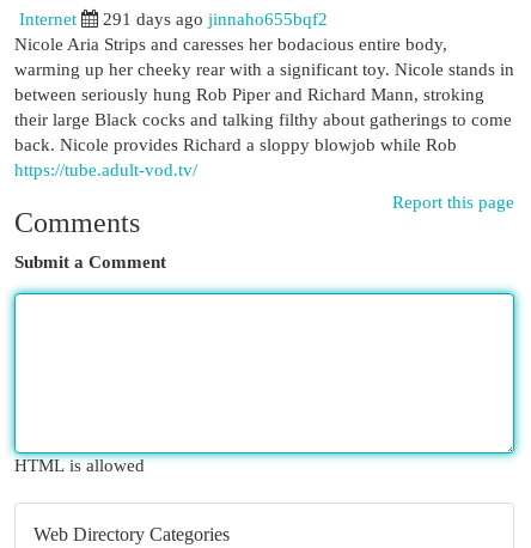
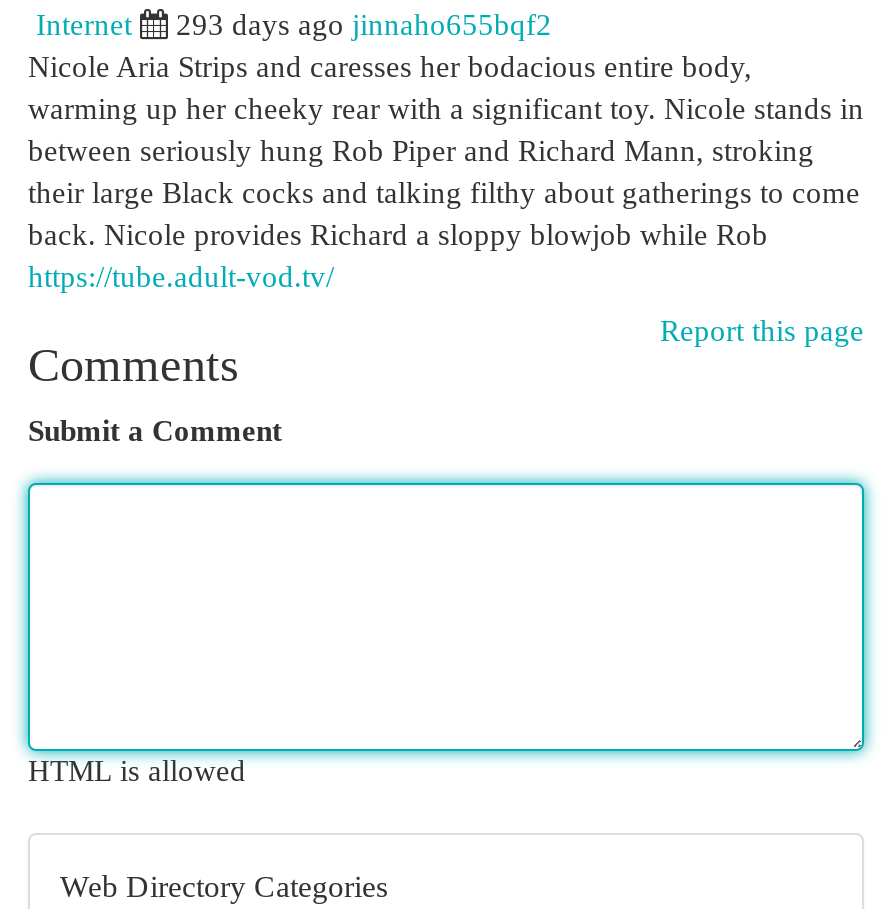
- 291 days ago jinnaho655bqf2
+ 293 days ago jinnaho655bqf2
